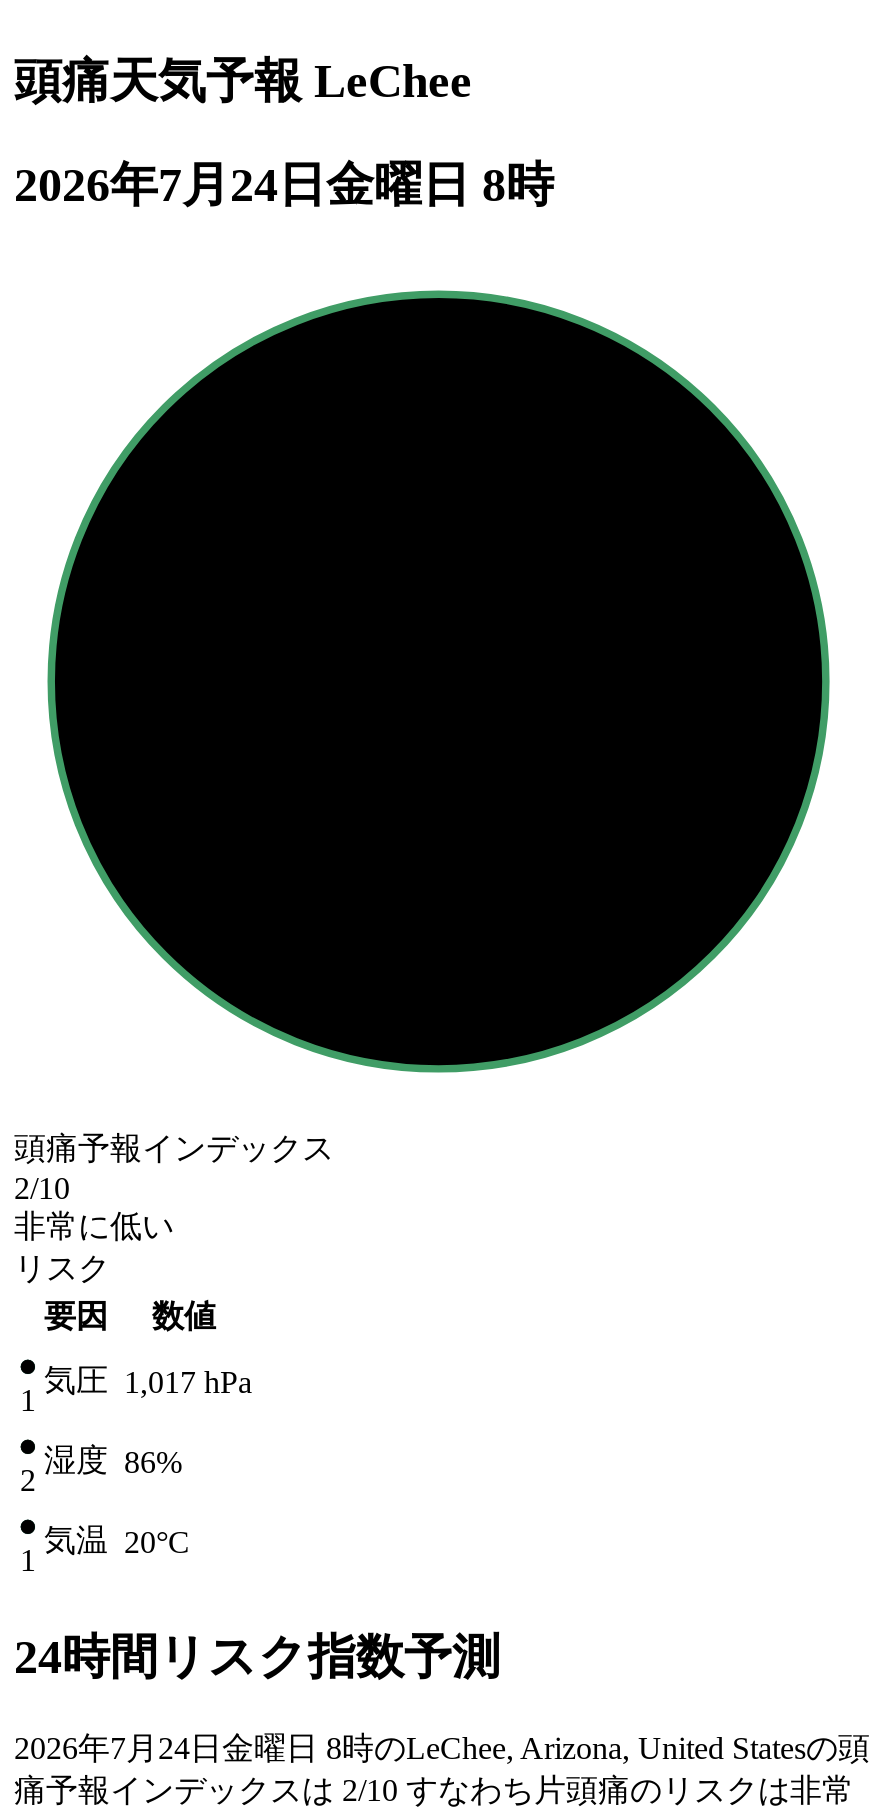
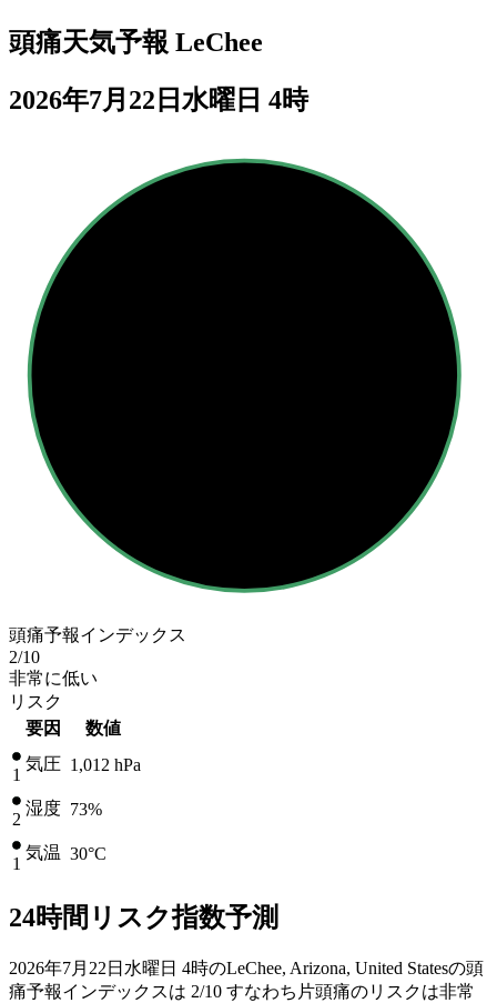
- 2026年7月24日金曜日 8時
+ 2026年7月22日水曜日 4時

- 気圧 1,017 hPa
+ 気圧 1,012 hPa

- 湿度 86%
+ 湿度 73%

- 気温 20°C
+ 気温 30°C

- 2026年7月24日金曜日 8時のLeChee, Arizona, United Statesの頭
+ 2026年7月22日水曜日 4時のLeChee, Arizona, United Statesの頭
